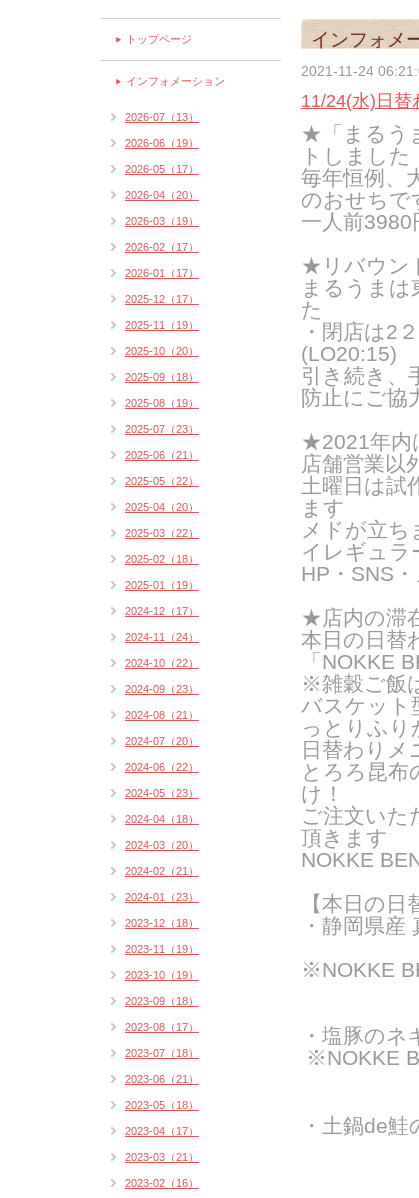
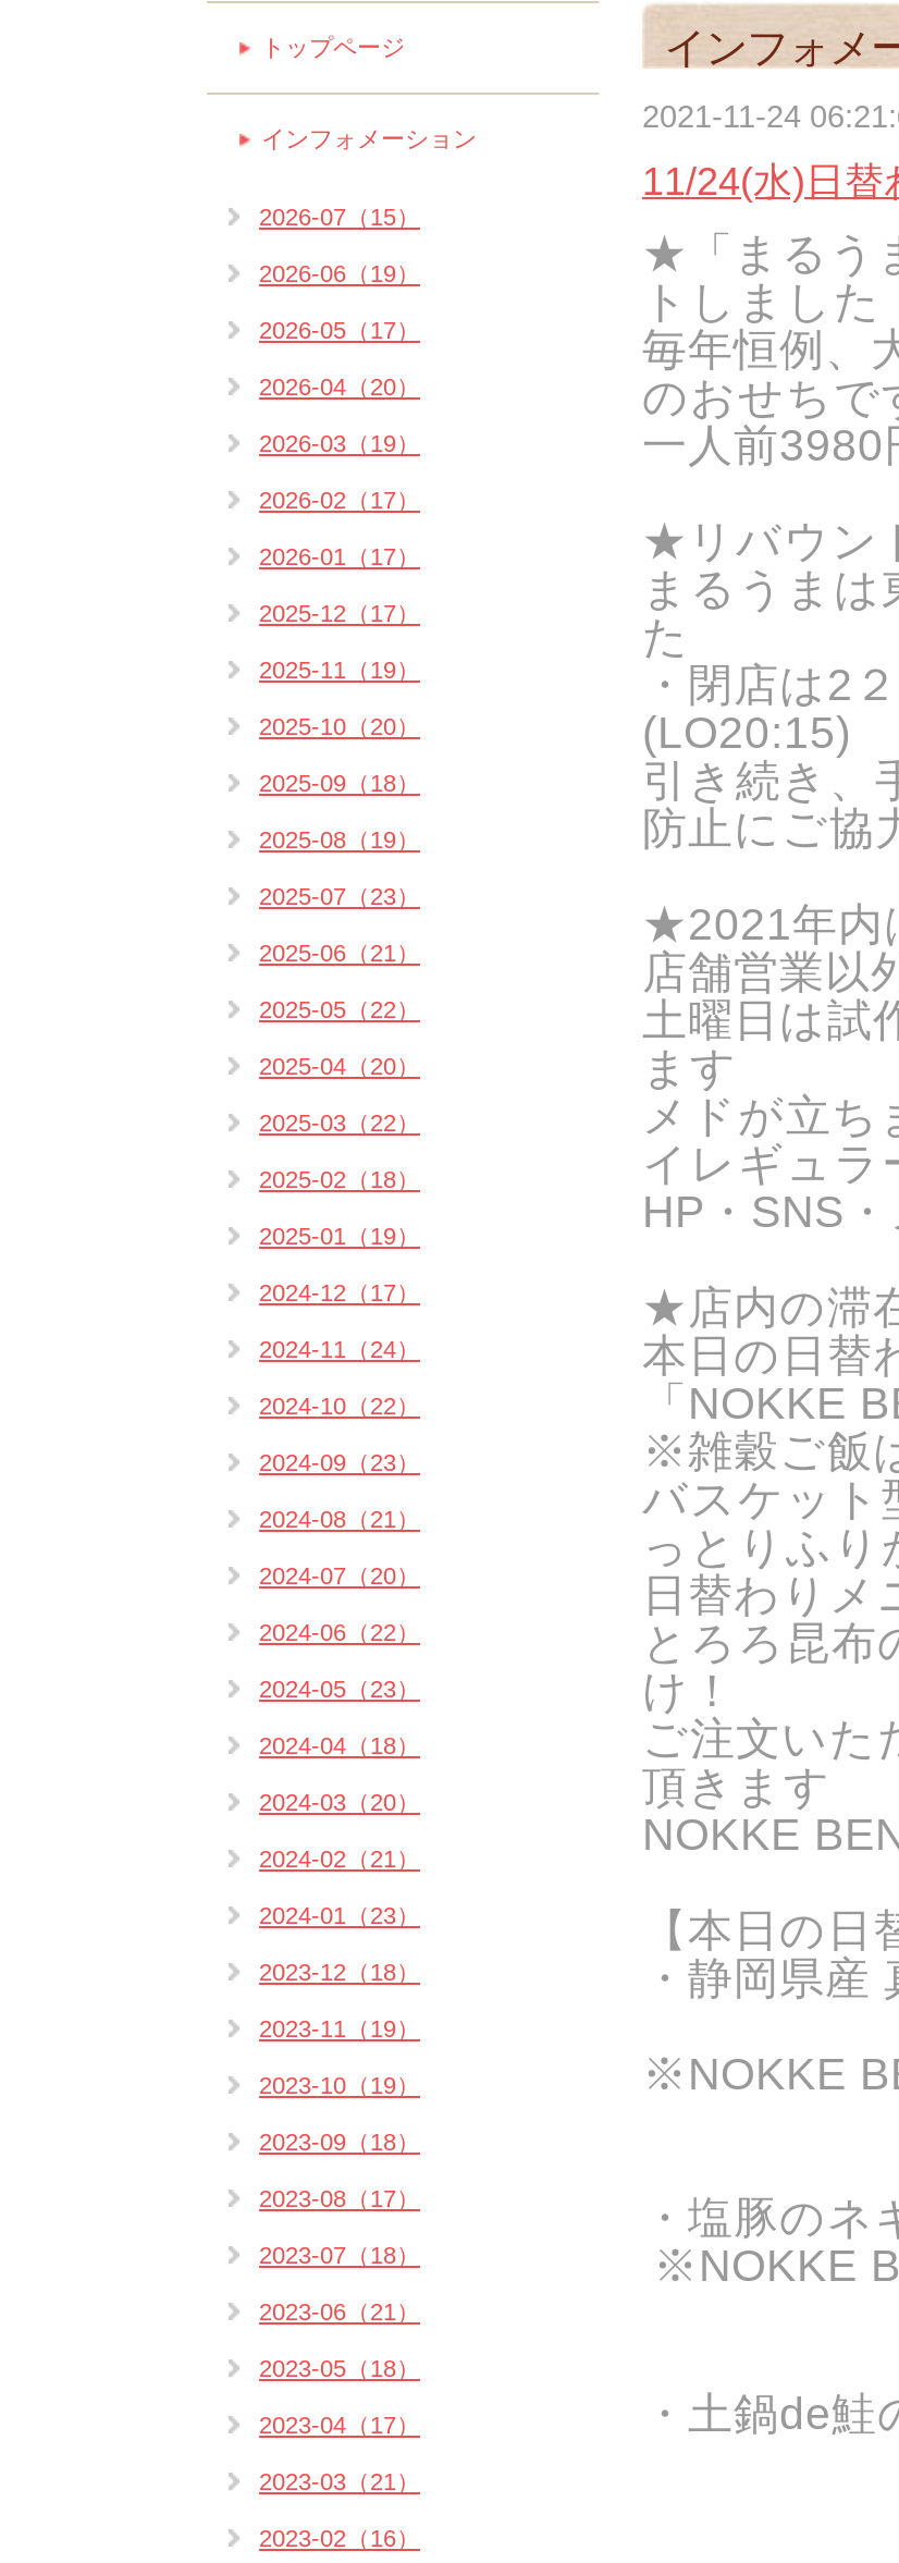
- 2026-07（13）
+ 2026-07（15）
